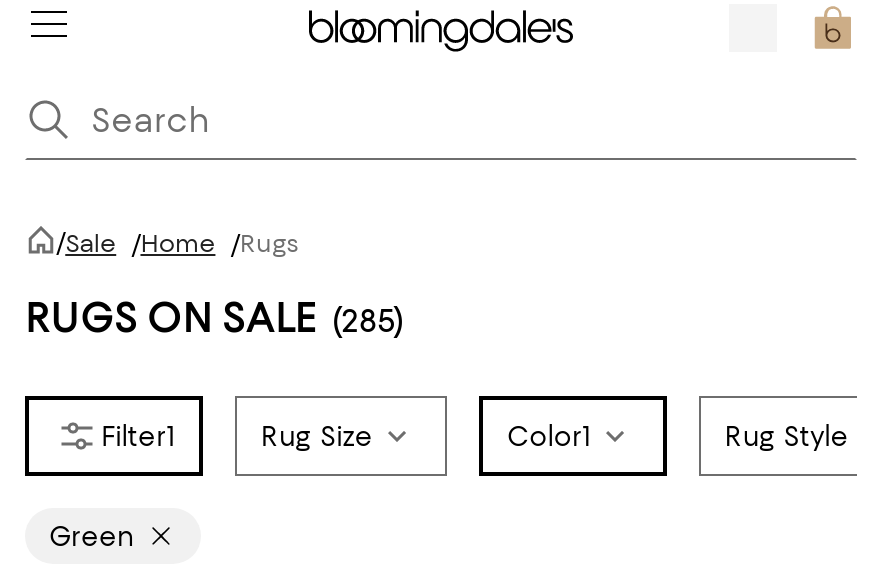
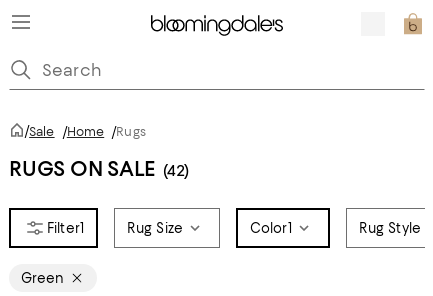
- RUGS ON SALE (285)
+ RUGS ON SALE (42)
